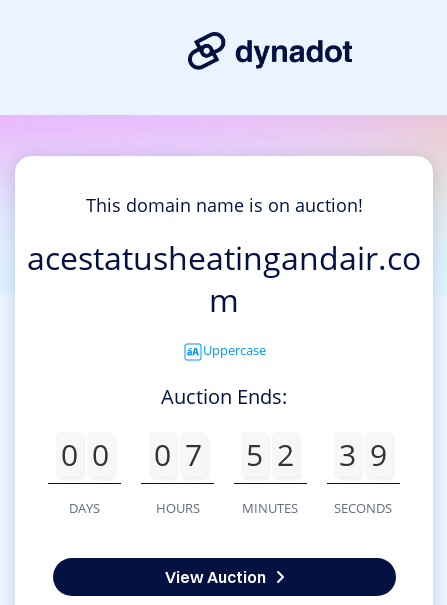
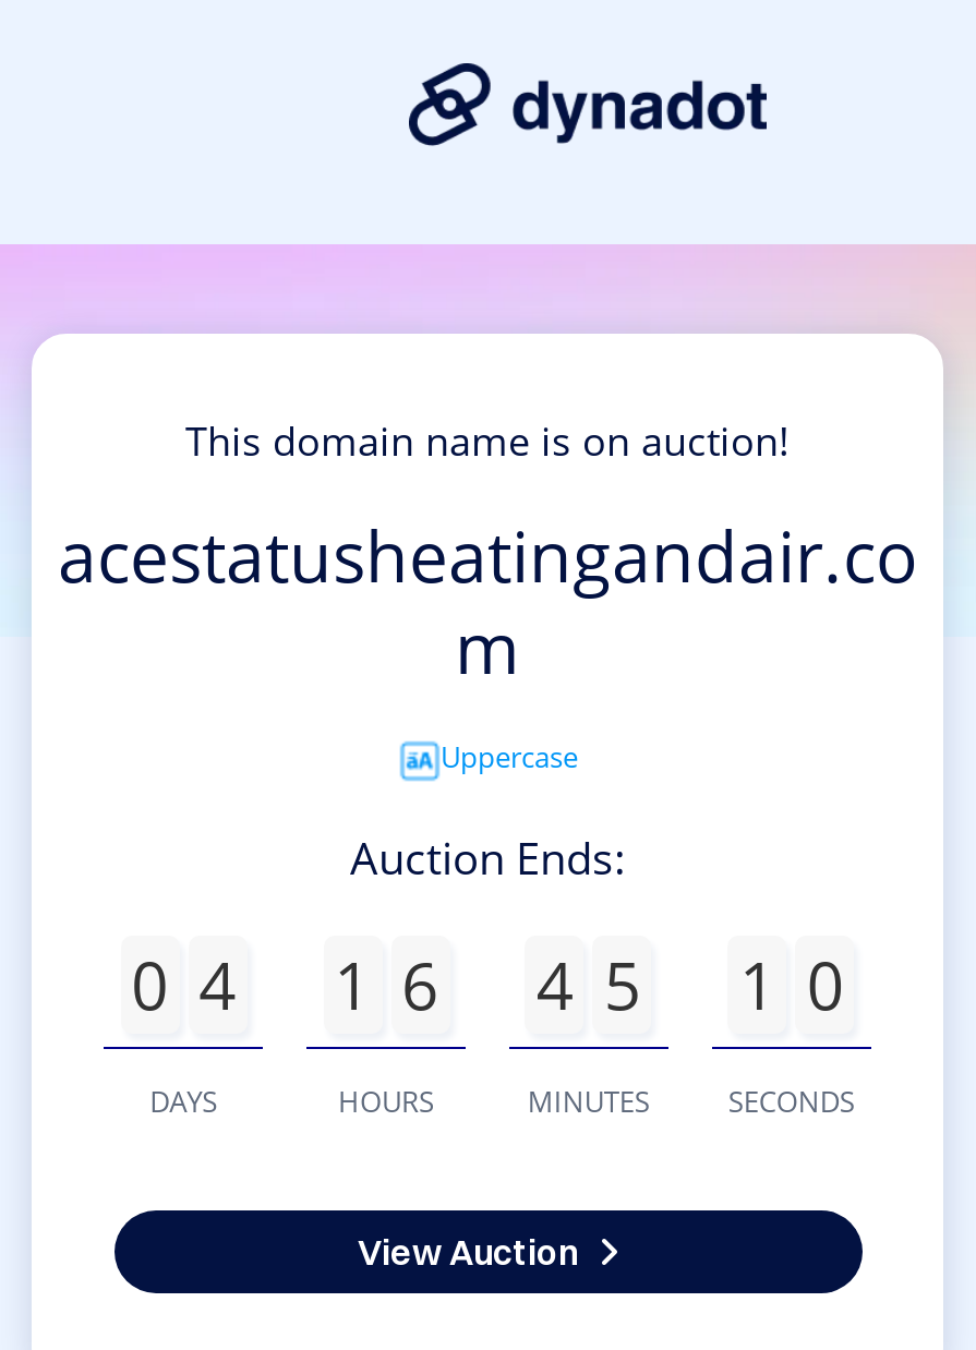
- 0 0
+ 0 4

- 0 7
+ 1 6

- 5 2
+ 4 5

- 3 9
+ 1 0
